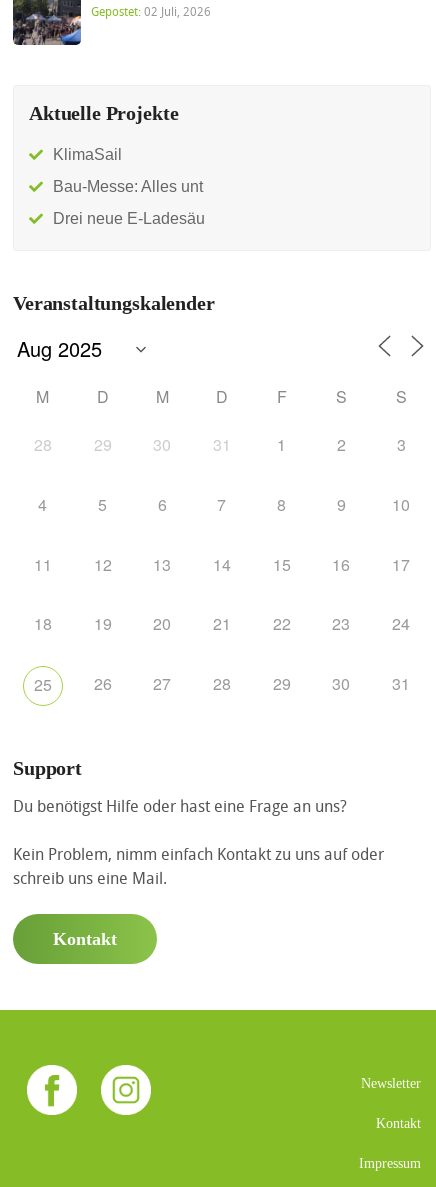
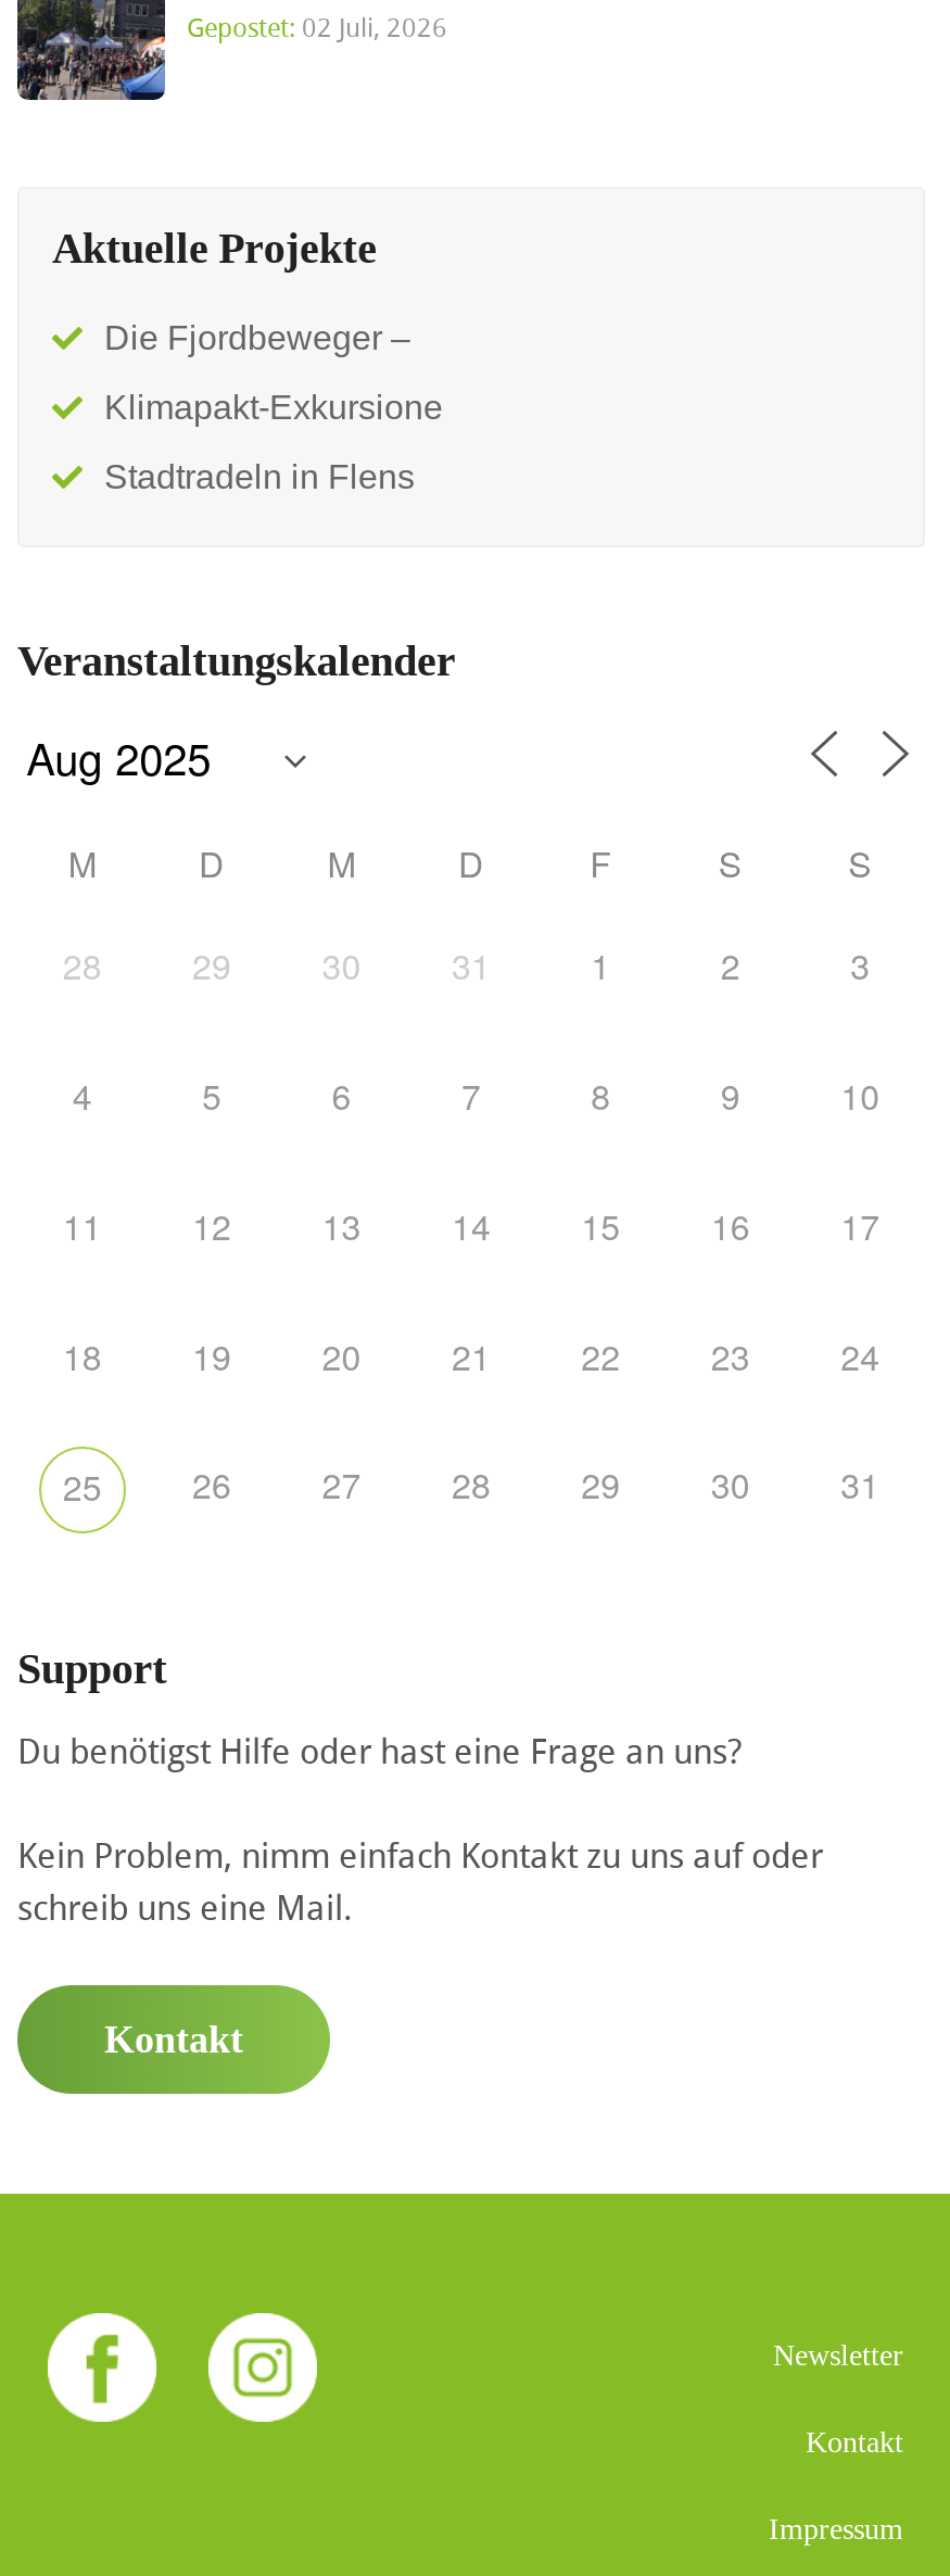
- KlimaSail
+ Die Fjordbeweger –

- Bau-Messe: Alles unt
+ Klimapakt-Exkursione

- Drei neue E-Ladesäu
+ Stadtradeln in Flens
